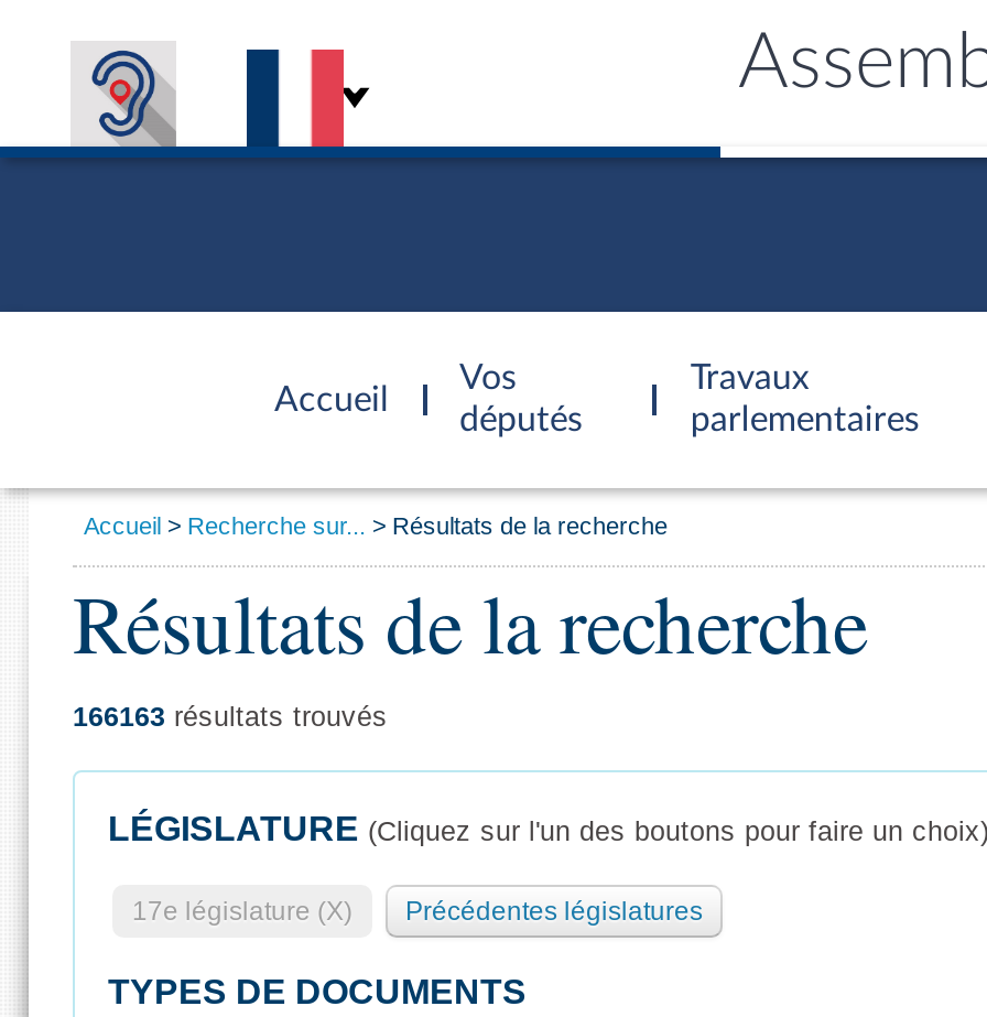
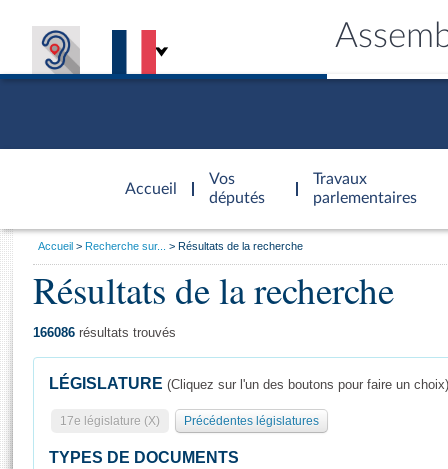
- 166163 résultats trouvés
+ 166086 résultats trouvés
